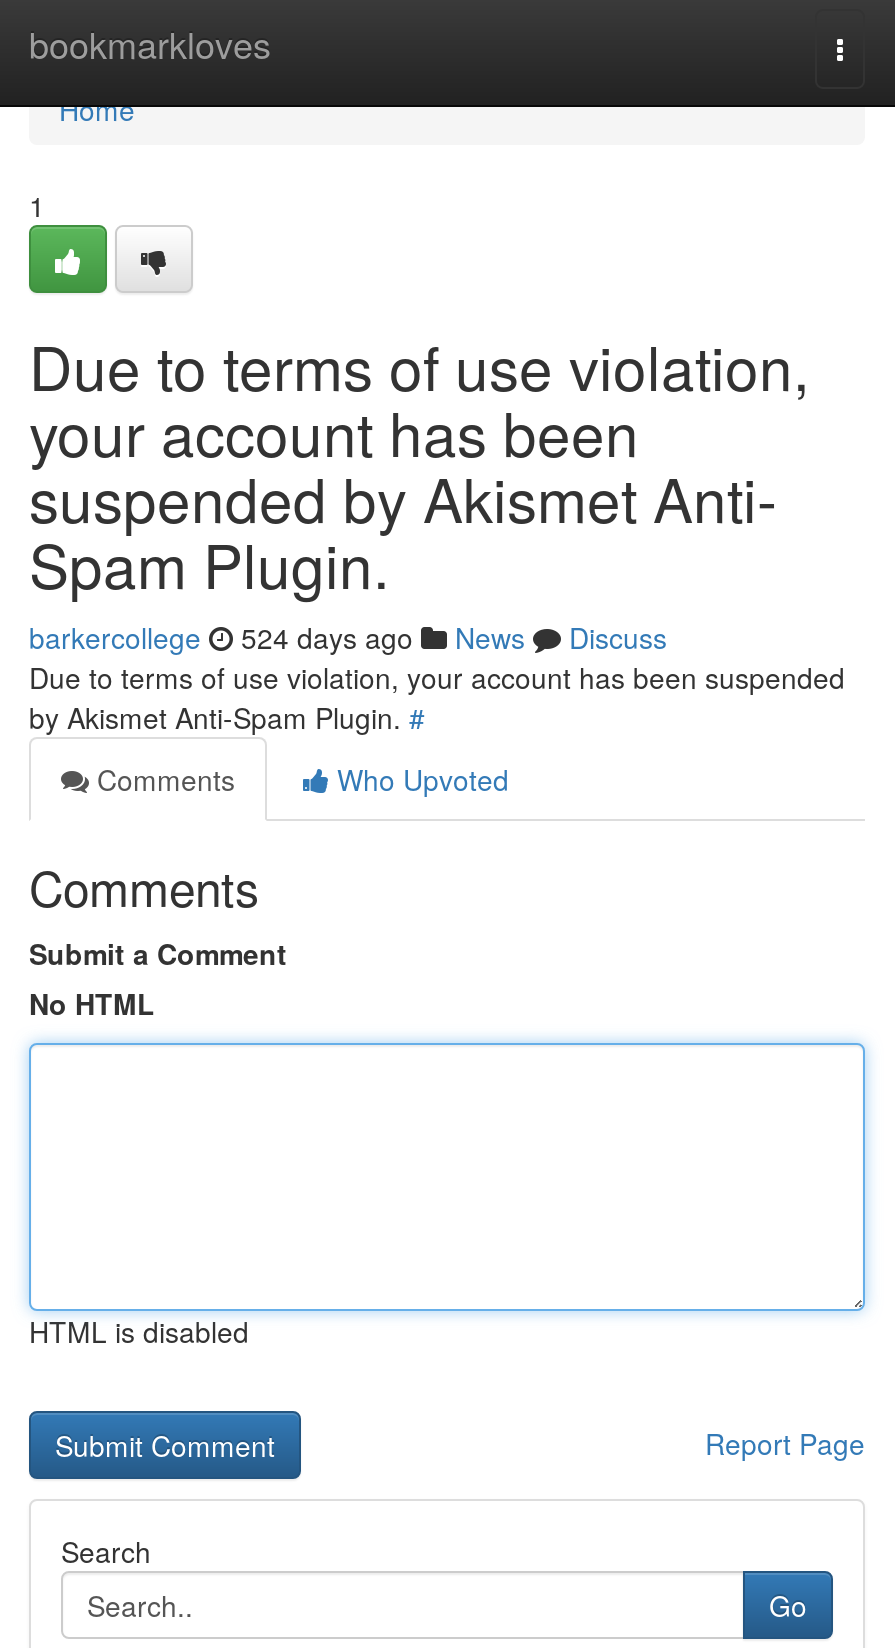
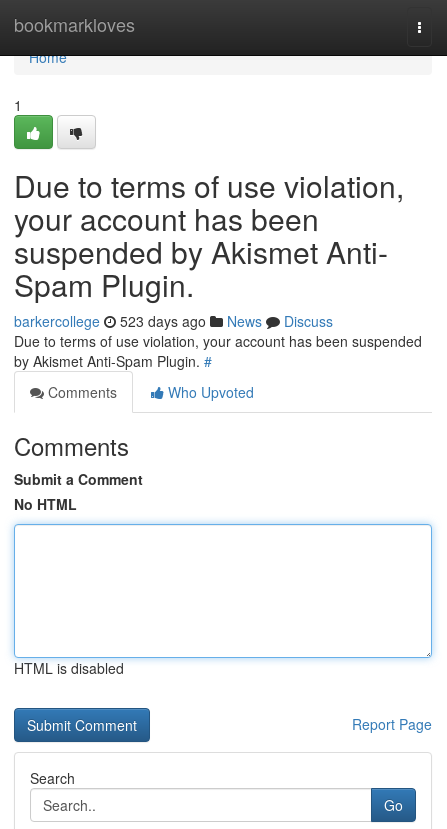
- barkercollege 524 days ago News Discuss
+ barkercollege 523 days ago News Discuss
